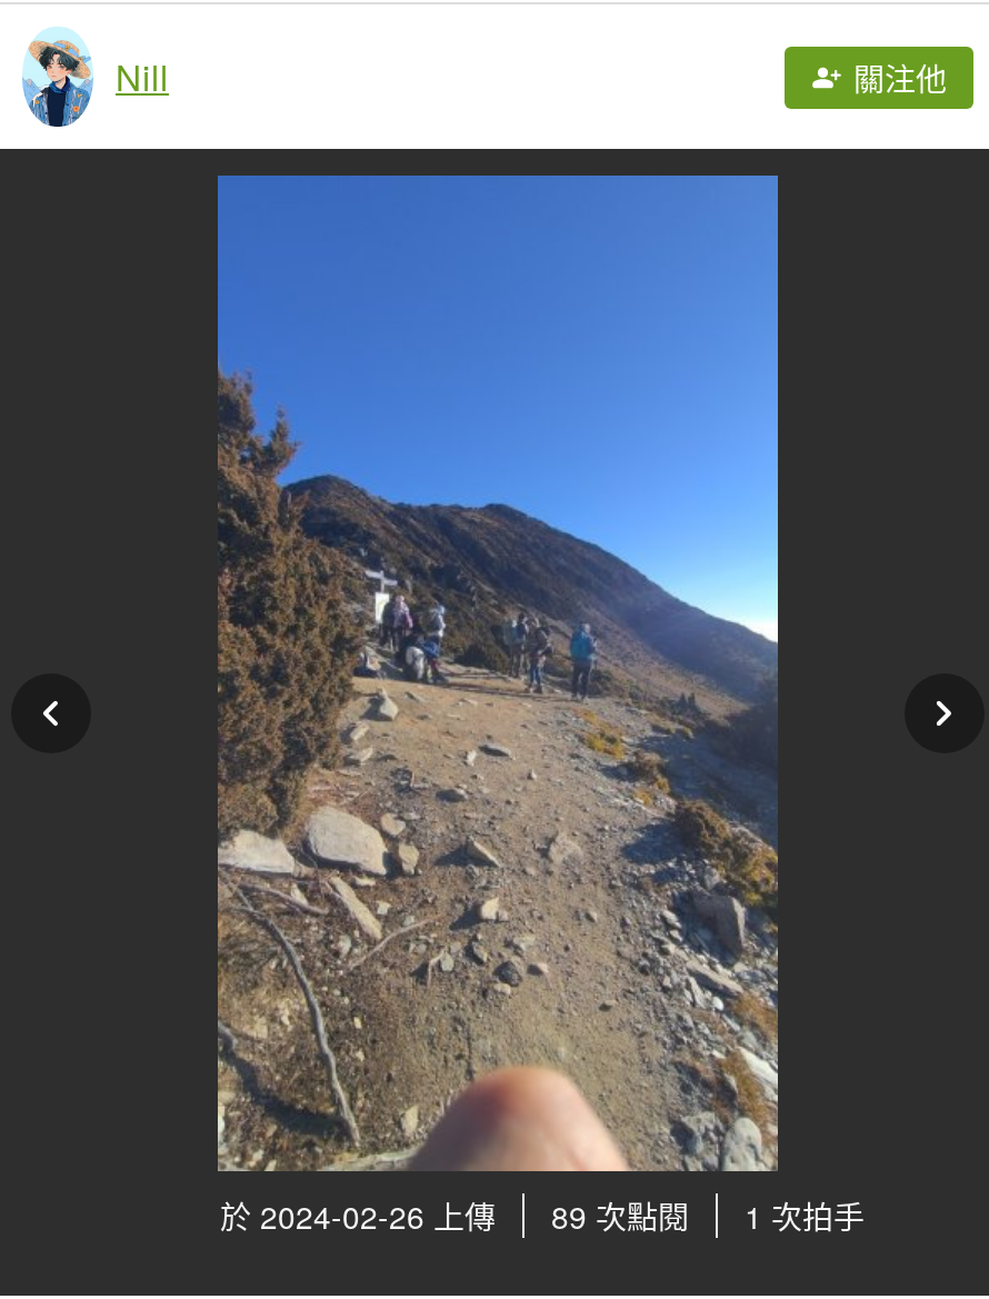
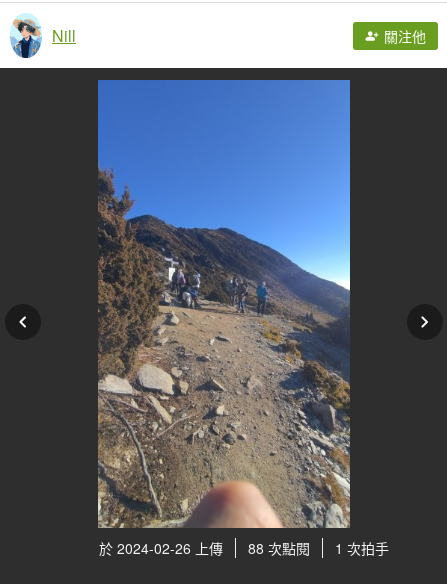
- 於 2024-02-26 上傳 89 次點閱 1 次拍手
+ 於 2024-02-26 上傳 88 次點閱 1 次拍手
